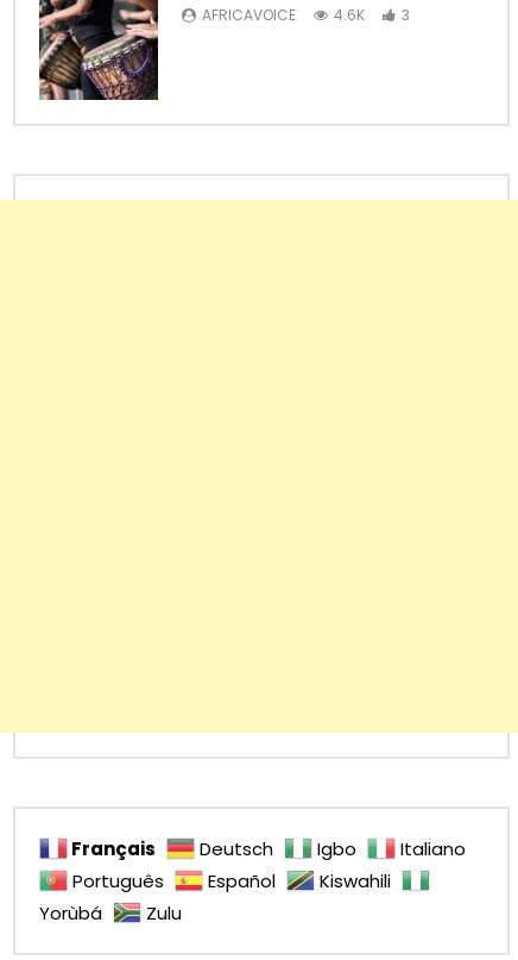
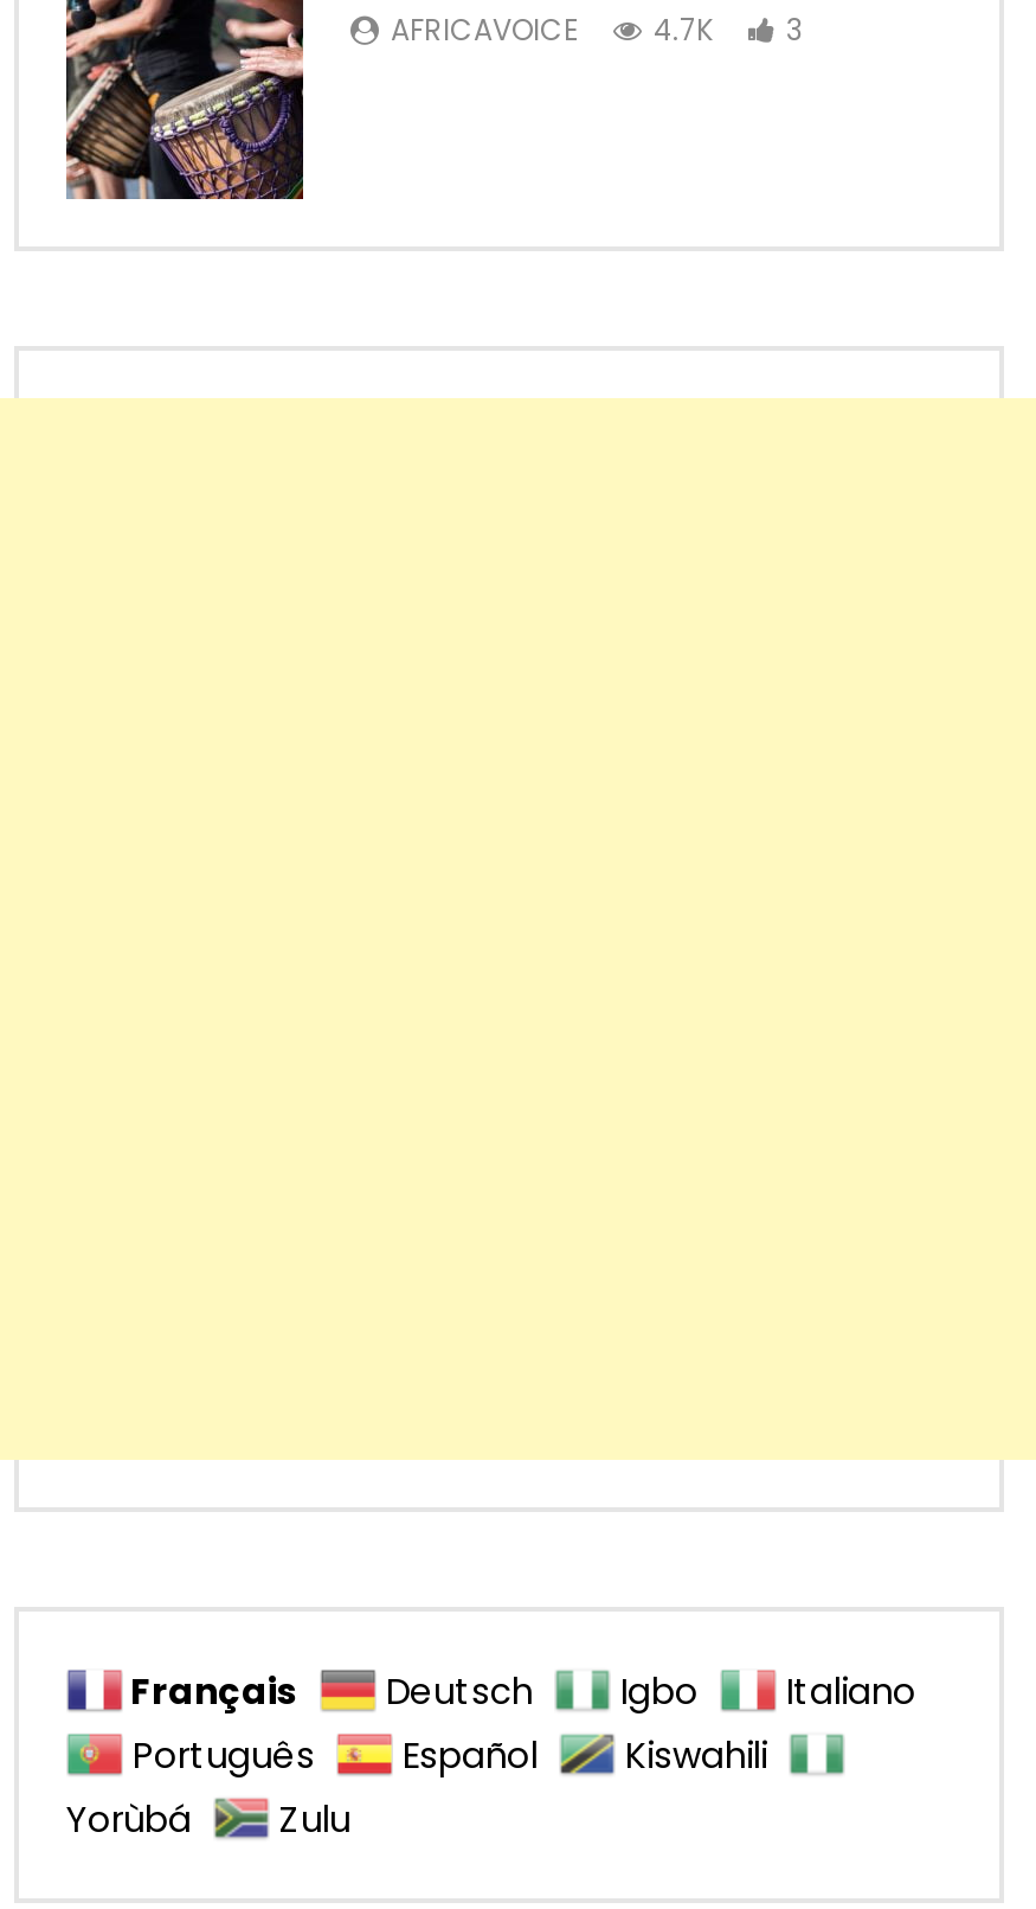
- AFRICAVOICE 4.6K 3
+ AFRICAVOICE 4.7K 3
